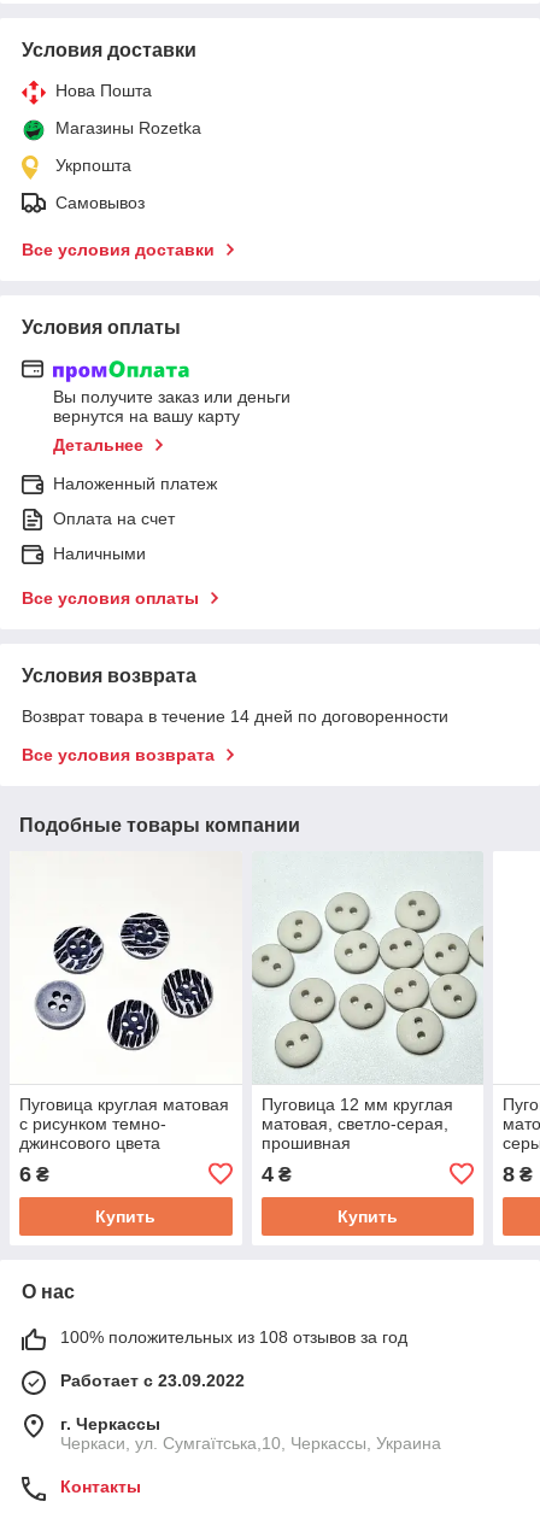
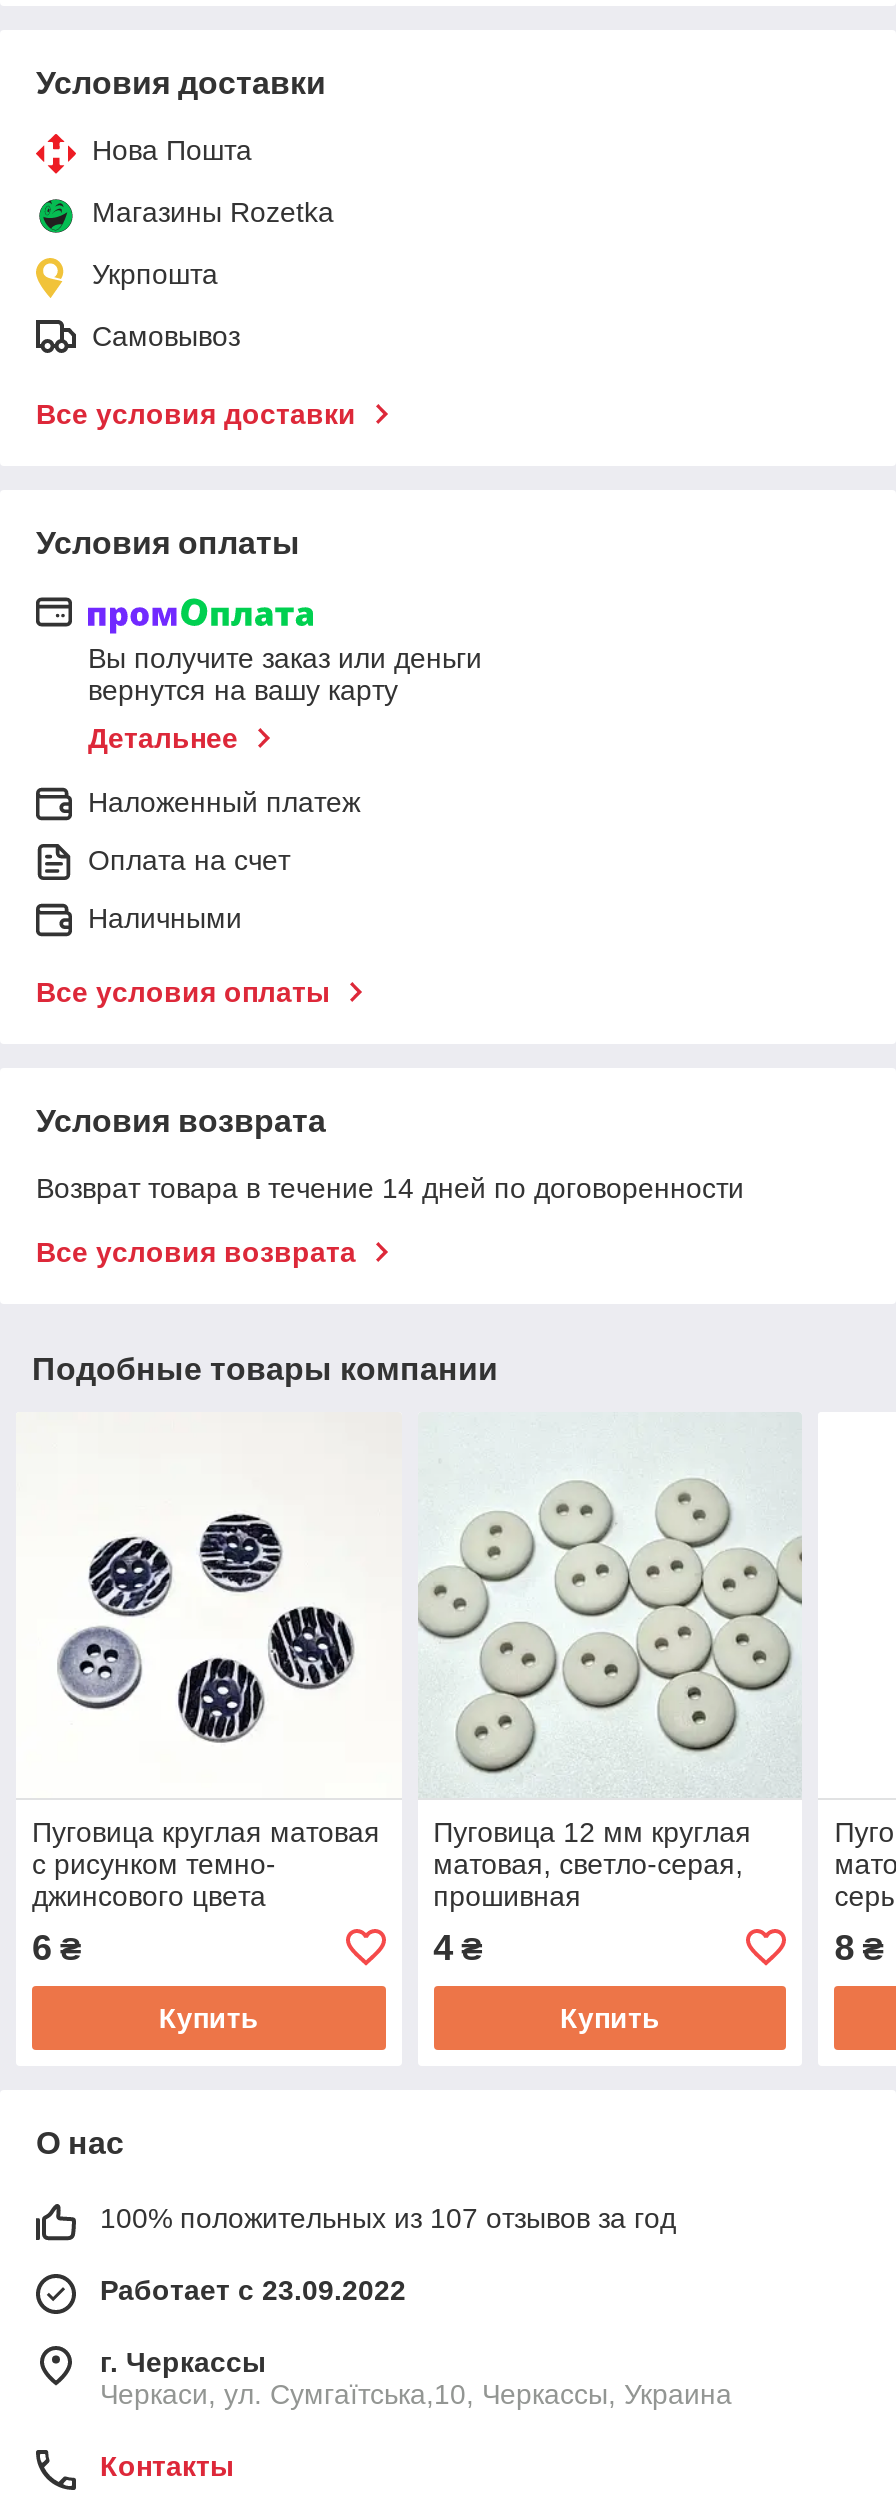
- 100% положительных из 108 отзывов за год
+ 100% положительных из 107 отзывов за год
